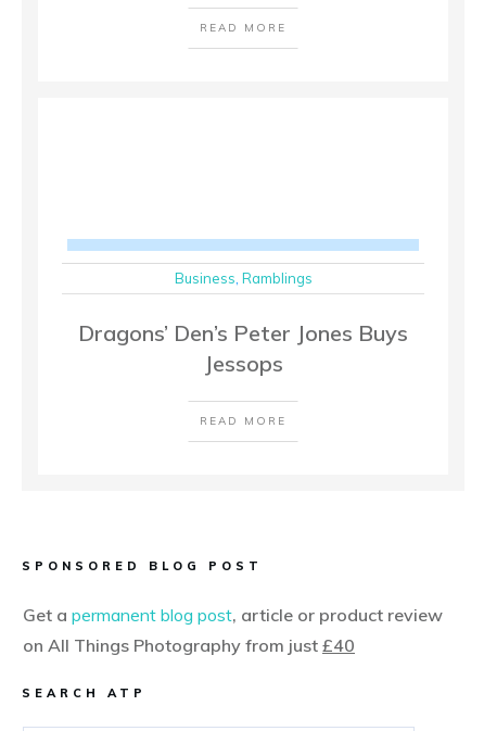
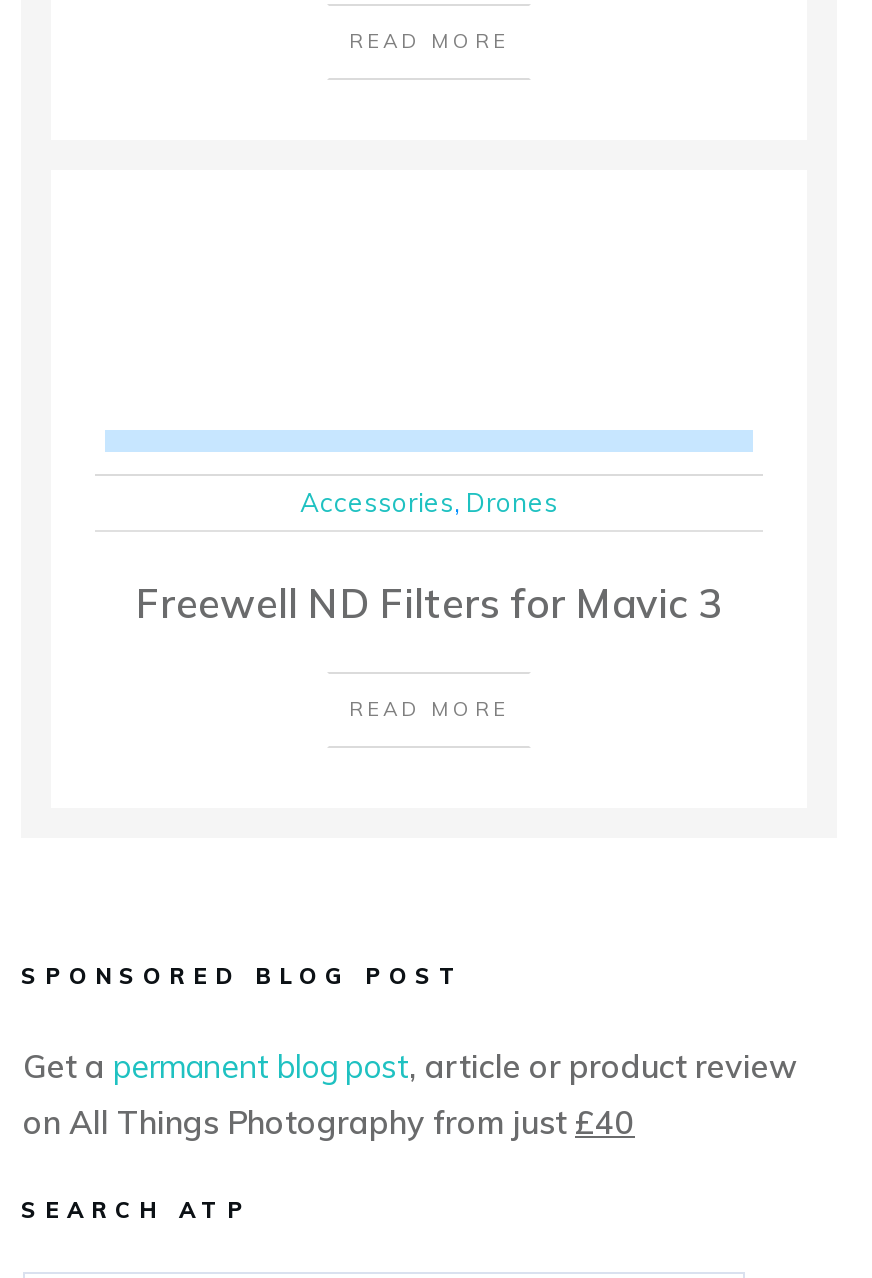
- Business, Ramblings
+ Accessories, Drones

- Dragons’ Den’s Peter Jones Buys
- Jessops
+ Freewell ND Filters for Mavic 3
